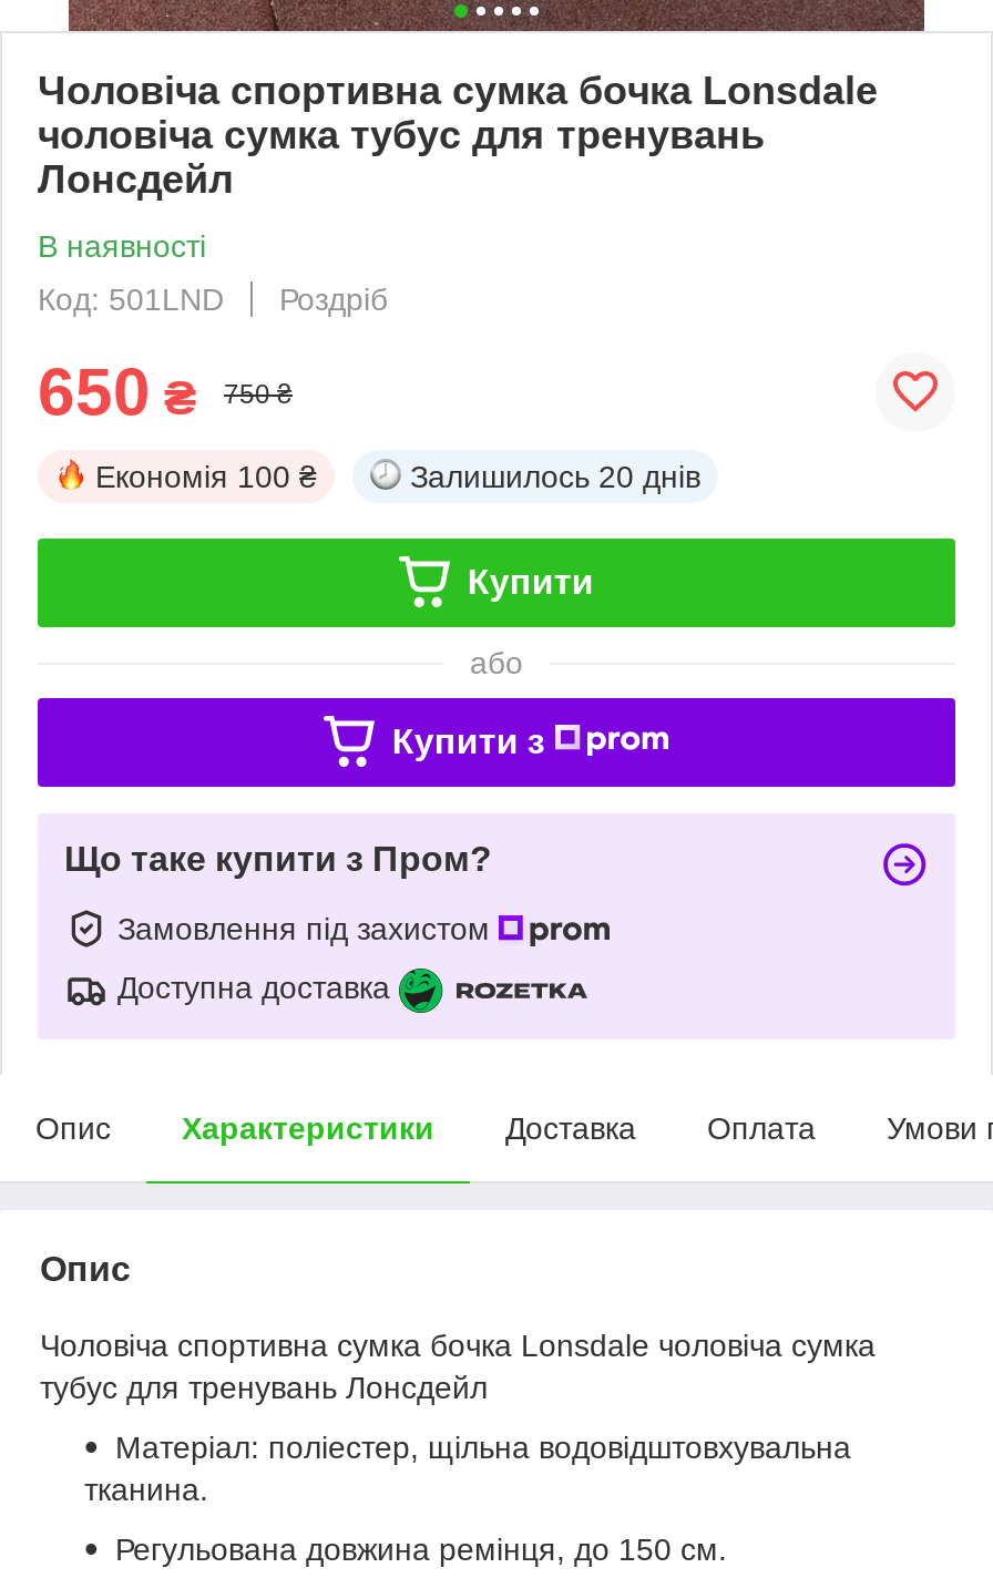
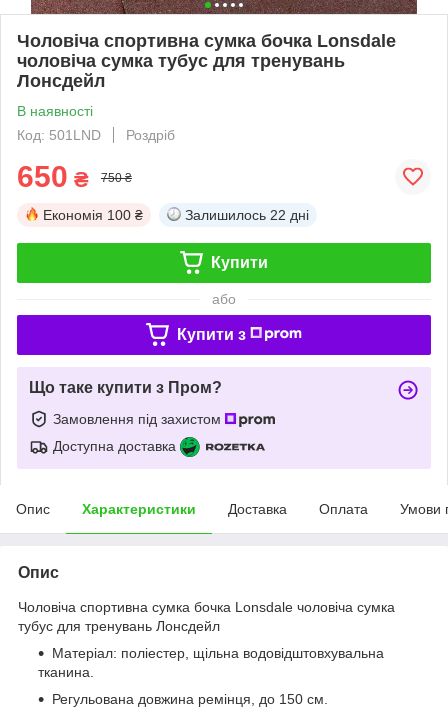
- Залишилось 20 днів
+ Залишилось 22 дні
